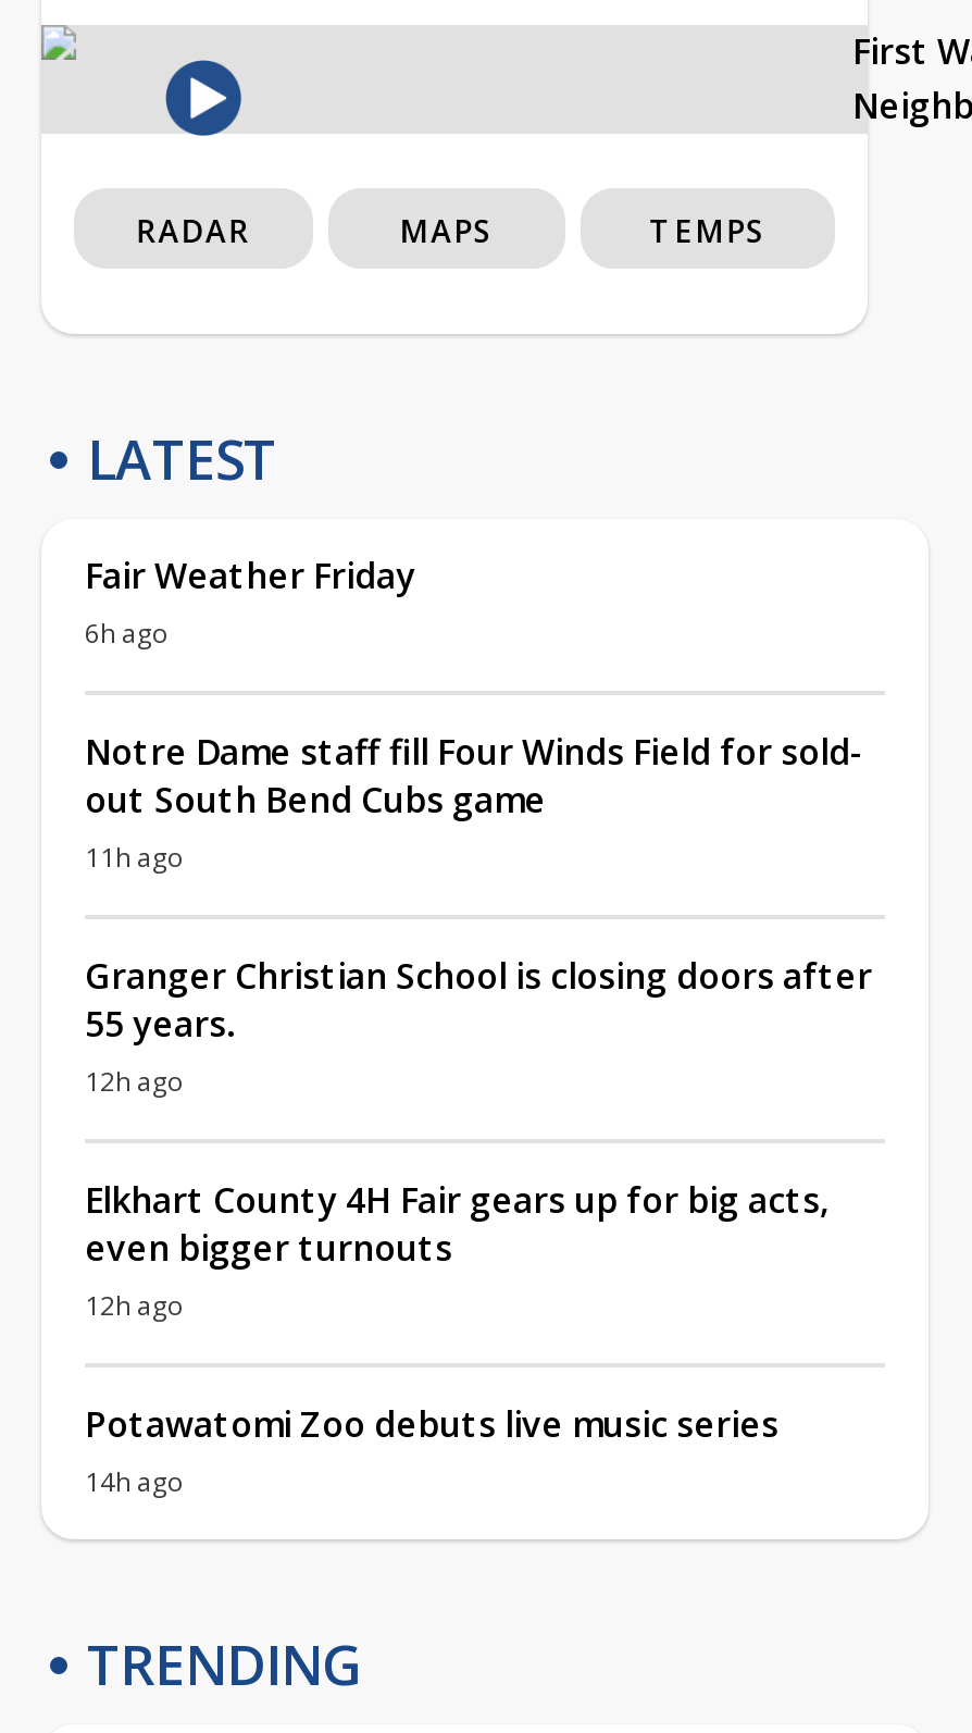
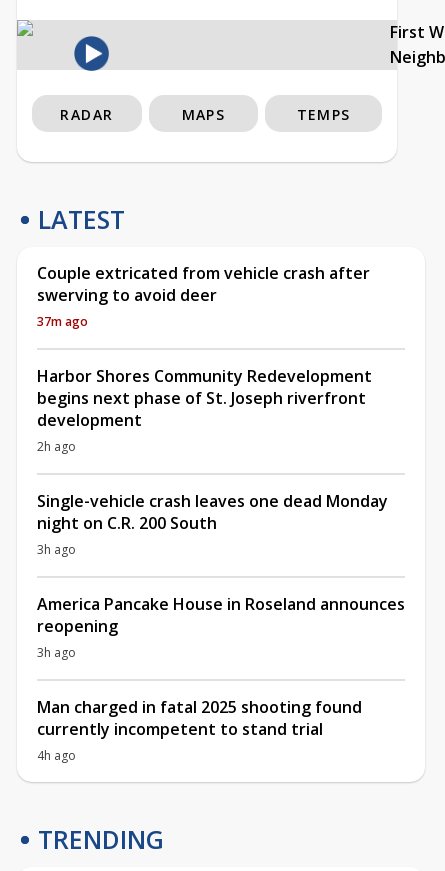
- Fair Weather Friday
- 6h ago
+ Couple extricated from vehicle crash after
+ swerving to avoid deer
+ 37m ago

- Notre Dame staff fill Four Winds Field for sold-
- out South Bend Cubs game
- 11h ago
+ Harbor Shores Community Redevelopment
+ begins next phase of St. Joseph riverfront
+ development
+ 2h ago

- Granger Christian School is closing doors after
- 55 years.
- 12h ago
+ Single-vehicle crash leaves one dead Monday
+ night on C.R. 200 South
+ 3h ago

- Elkhart County 4H Fair gears up for big acts,
- even bigger turnouts
- 12h ago
+ America Pancake House in Roseland announces
+ reopening
+ 3h ago

- Potawatomi Zoo debuts live music series
- 14h ago
+ Man charged in fatal 2025 shooting found
+ currently incompetent to stand trial
+ 4h ago
